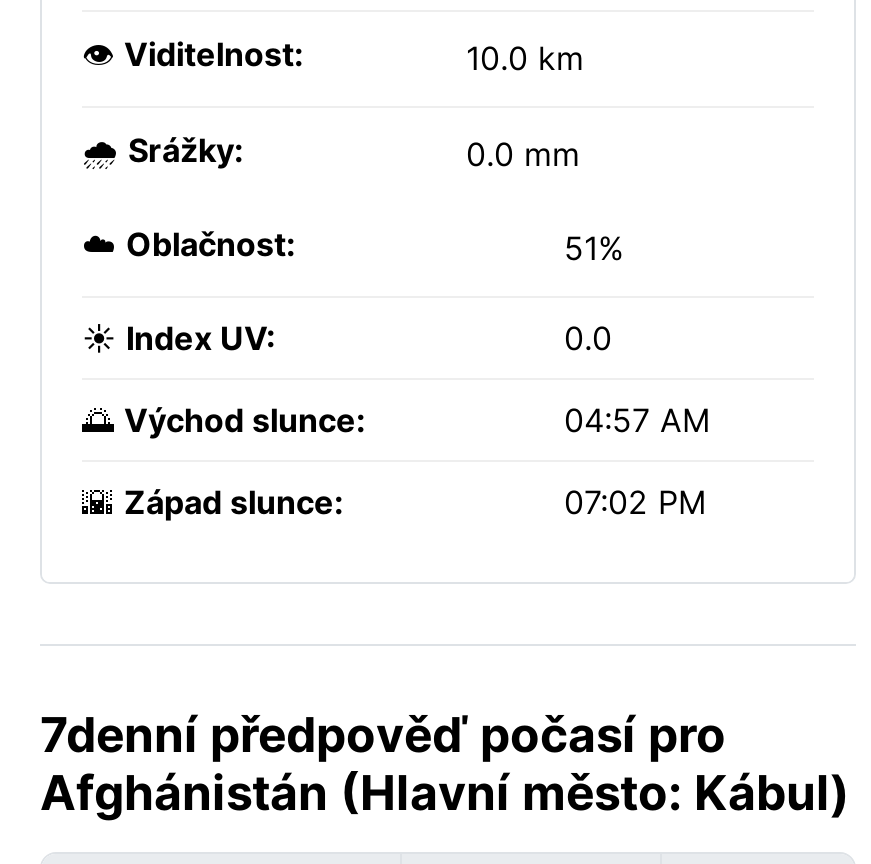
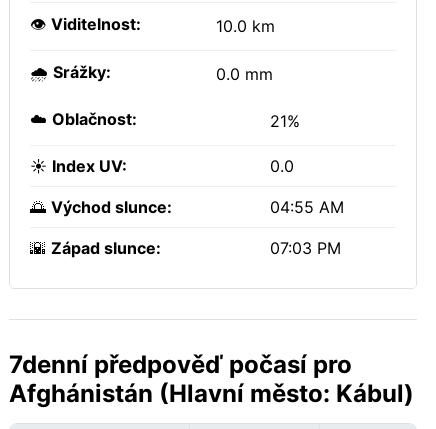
- 51%
+ 21%

- 04:57 AM
+ 04:55 AM

- 07:02 PM
+ 07:03 PM
